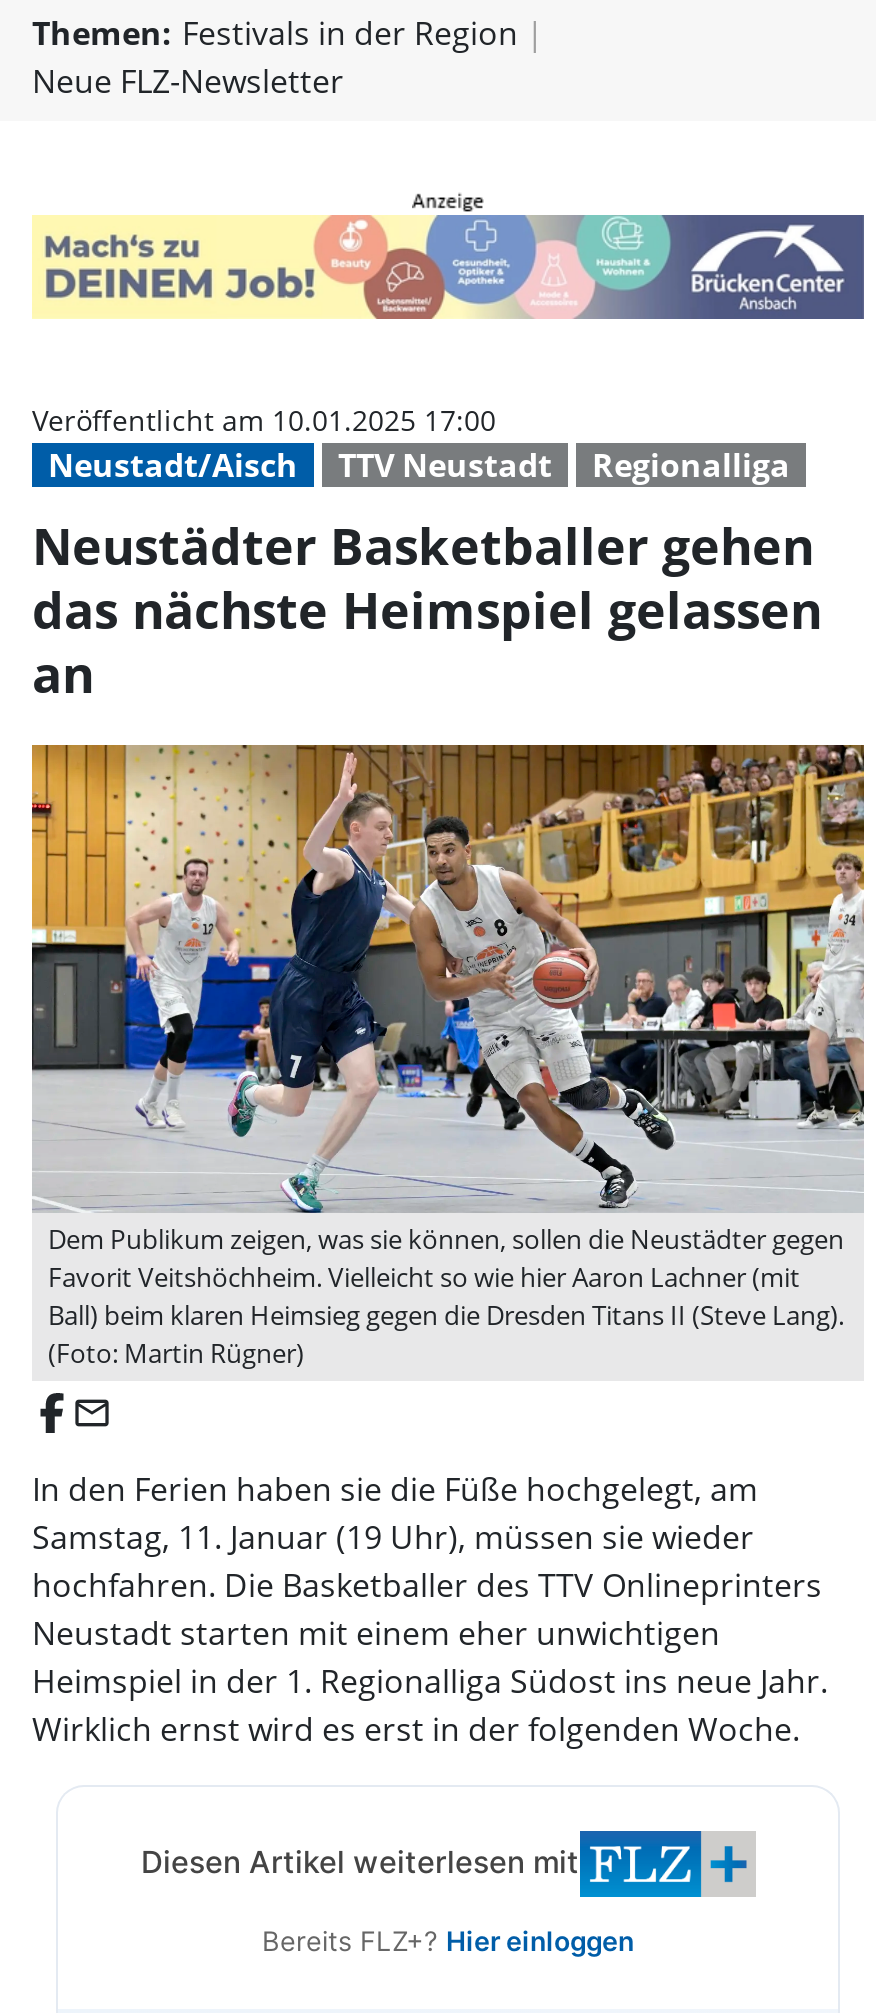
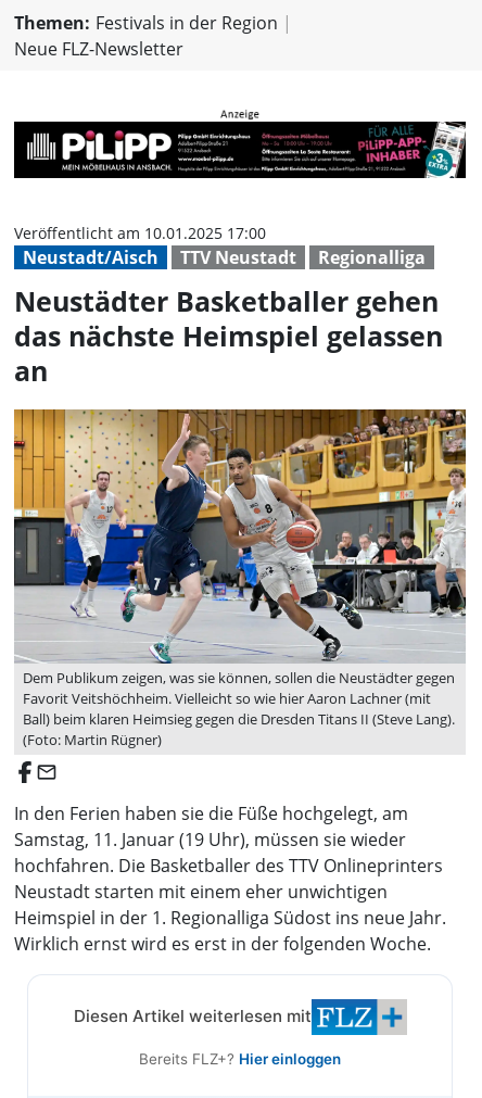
- [image]
+ [image]
